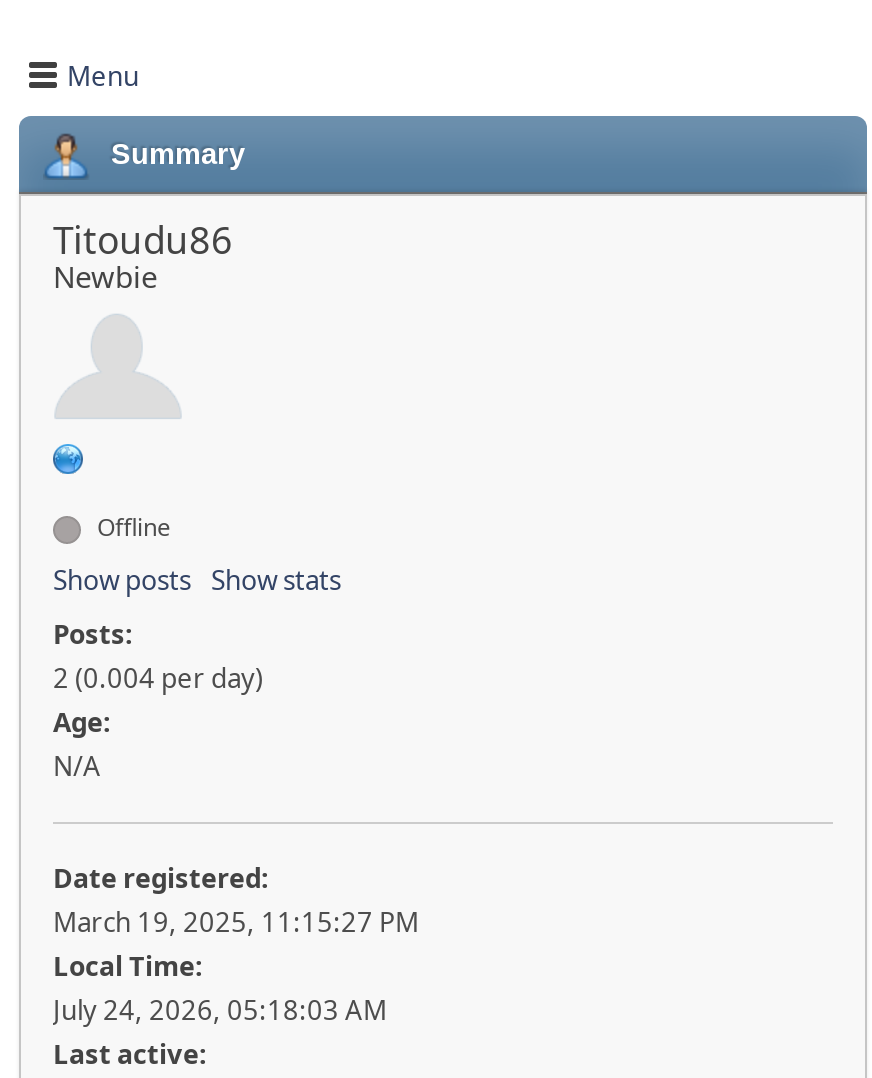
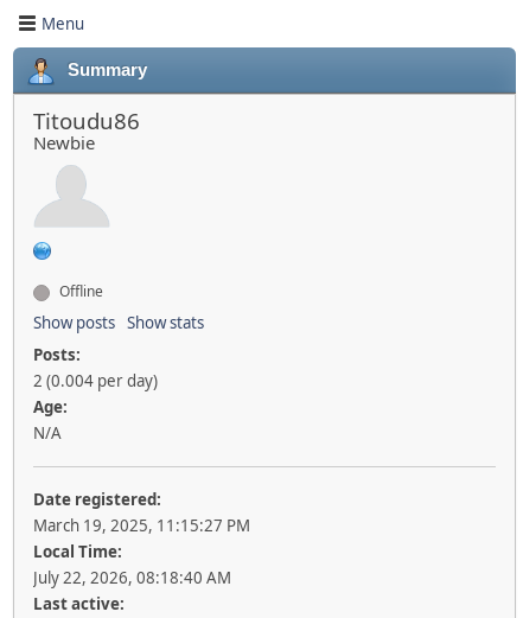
- July 24, 2026, 05:18:03 AM
+ July 22, 2026, 08:18:40 AM
